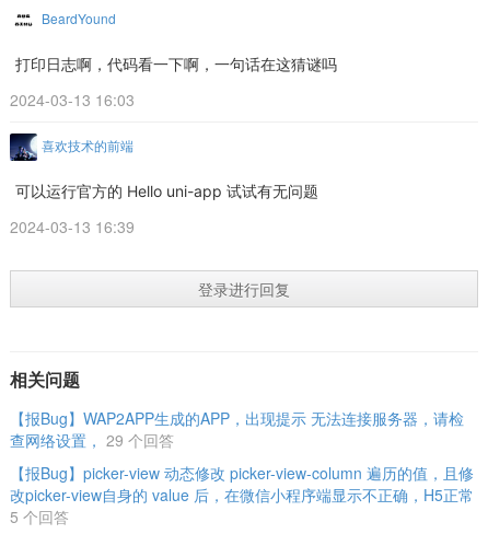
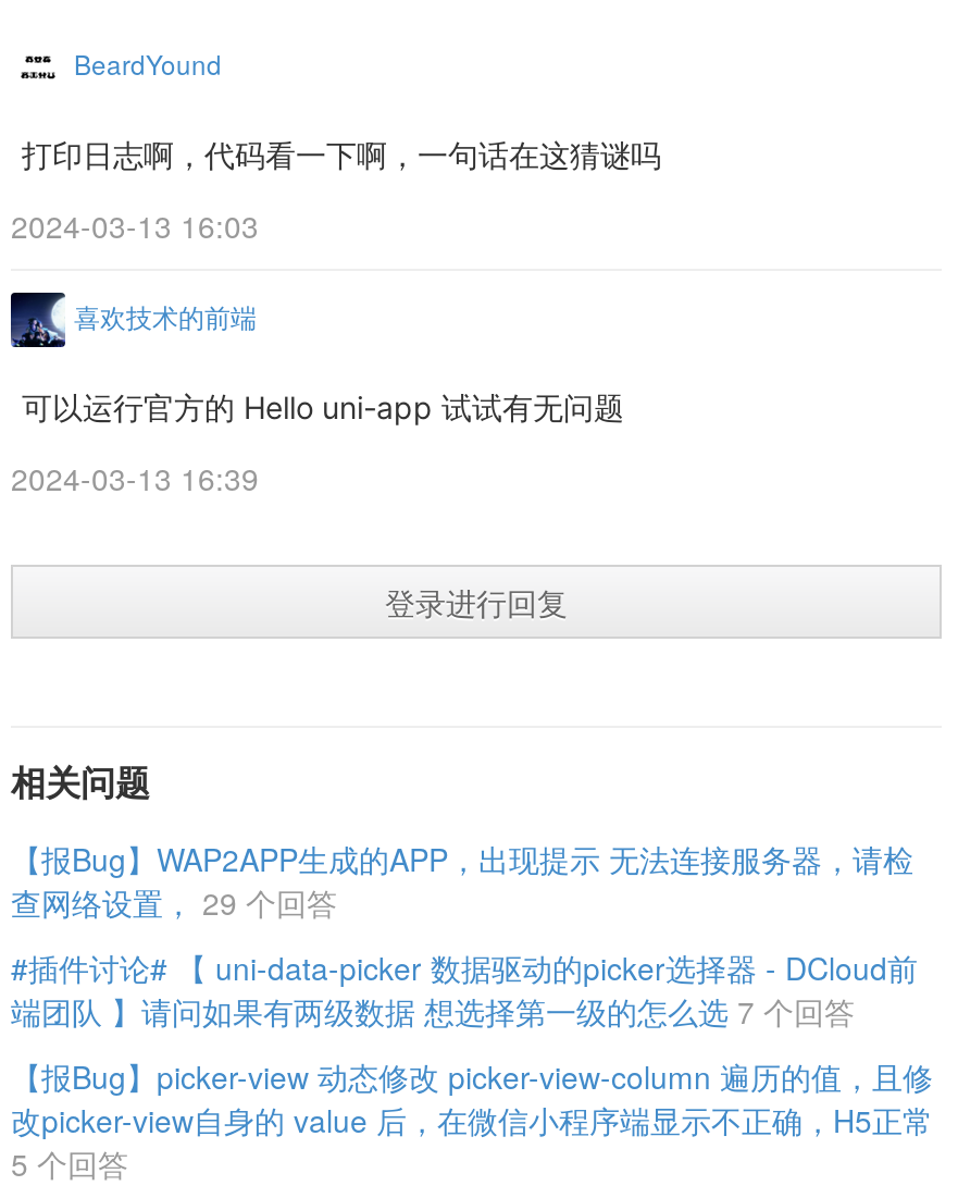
+ #插件讨论# 【 uni-data-picker 数据驱动的picker选择器 - DCloud前
+ 端团队 】请问如果有两级数据 想选择第一级的怎么选 7 个回答
